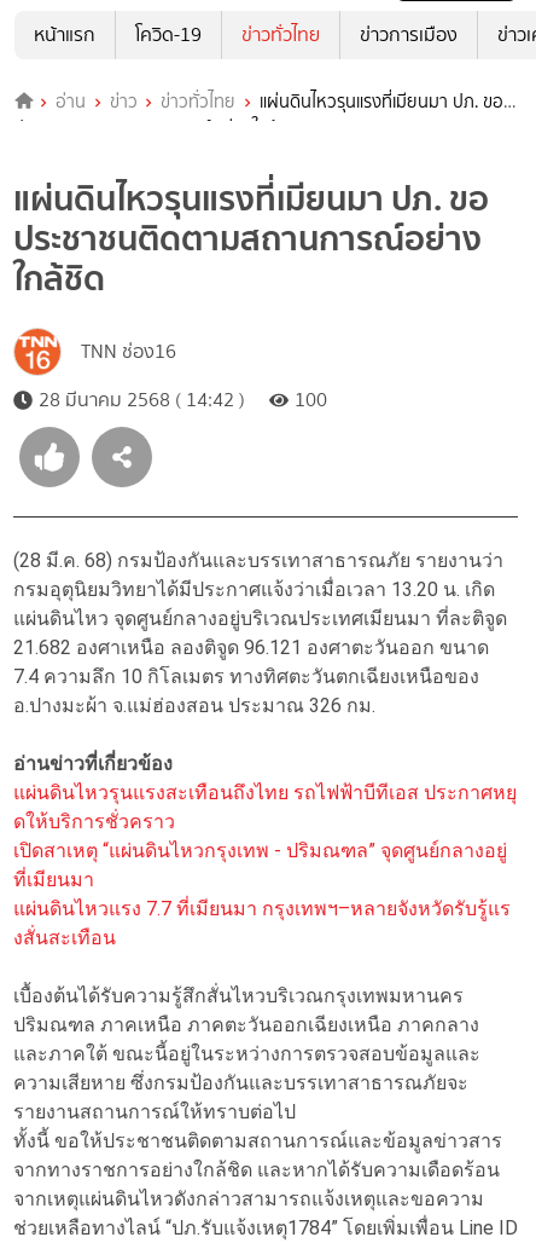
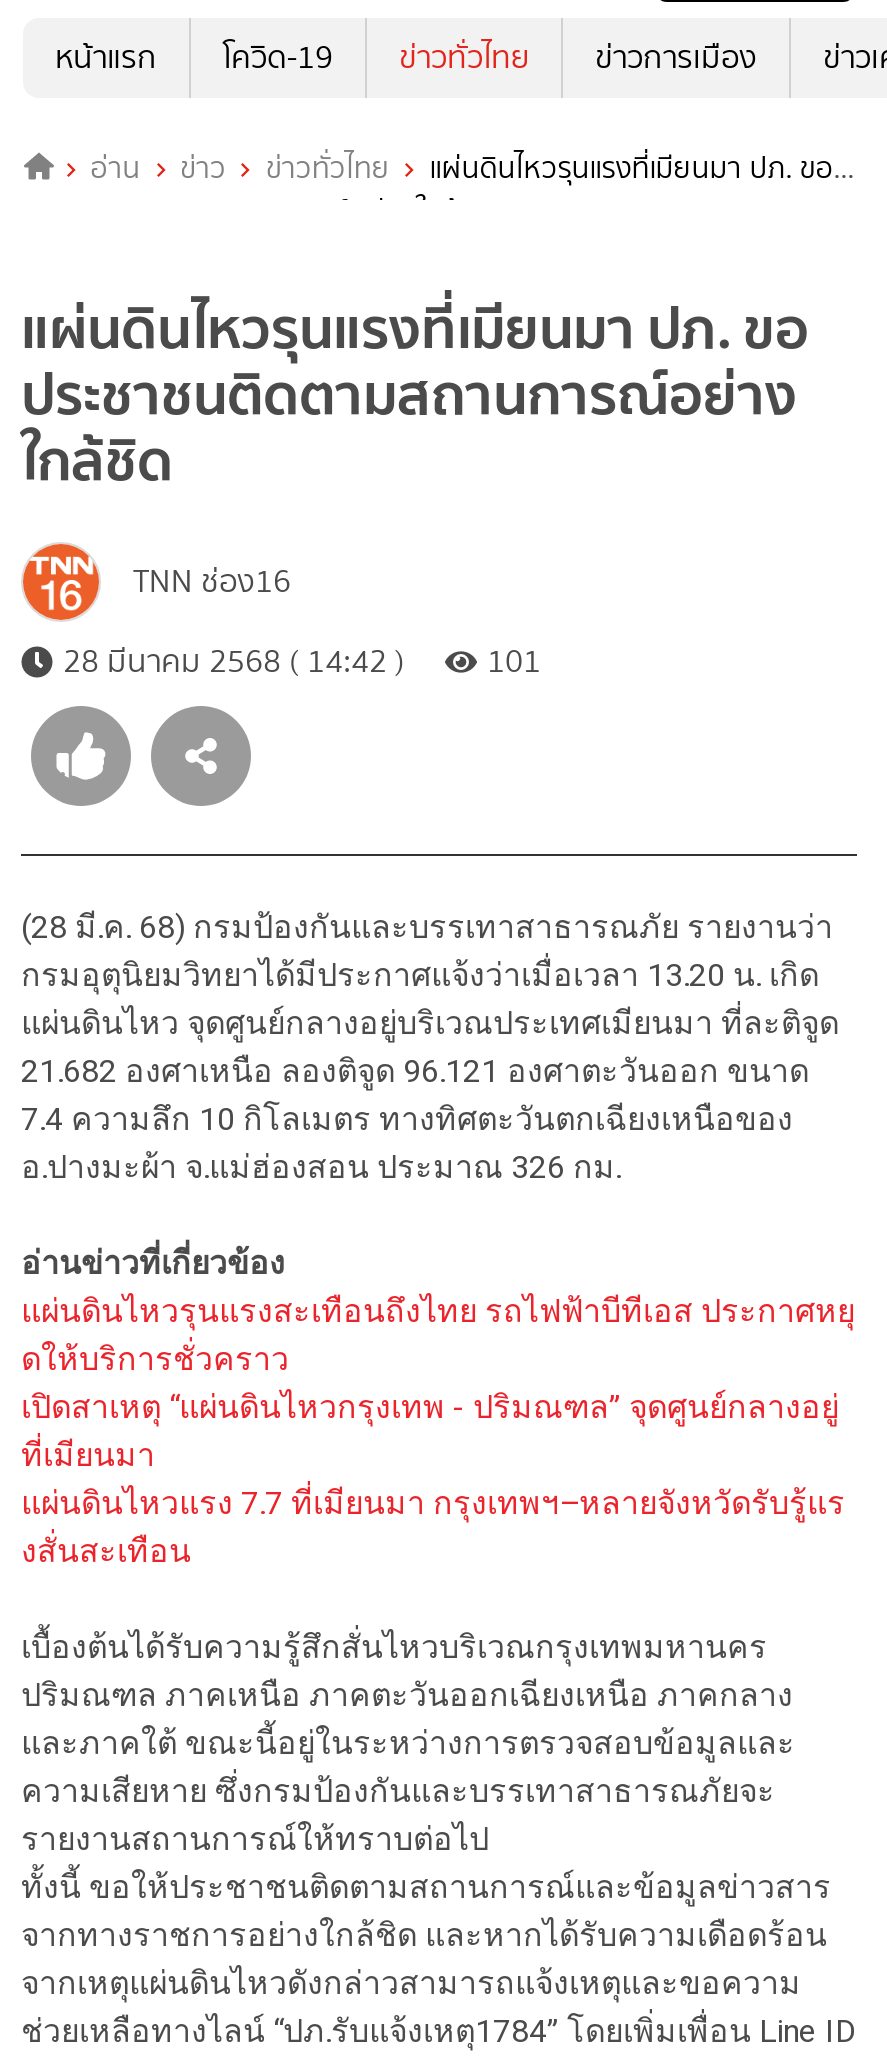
- 28 มีนาคม 2568 ( 14:42 ) 100
+ 28 มีนาคม 2568 ( 14:42 ) 101
